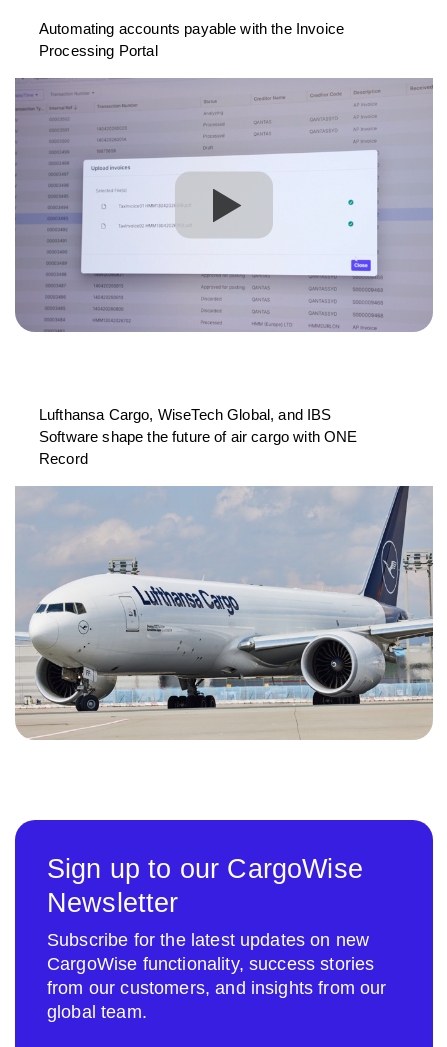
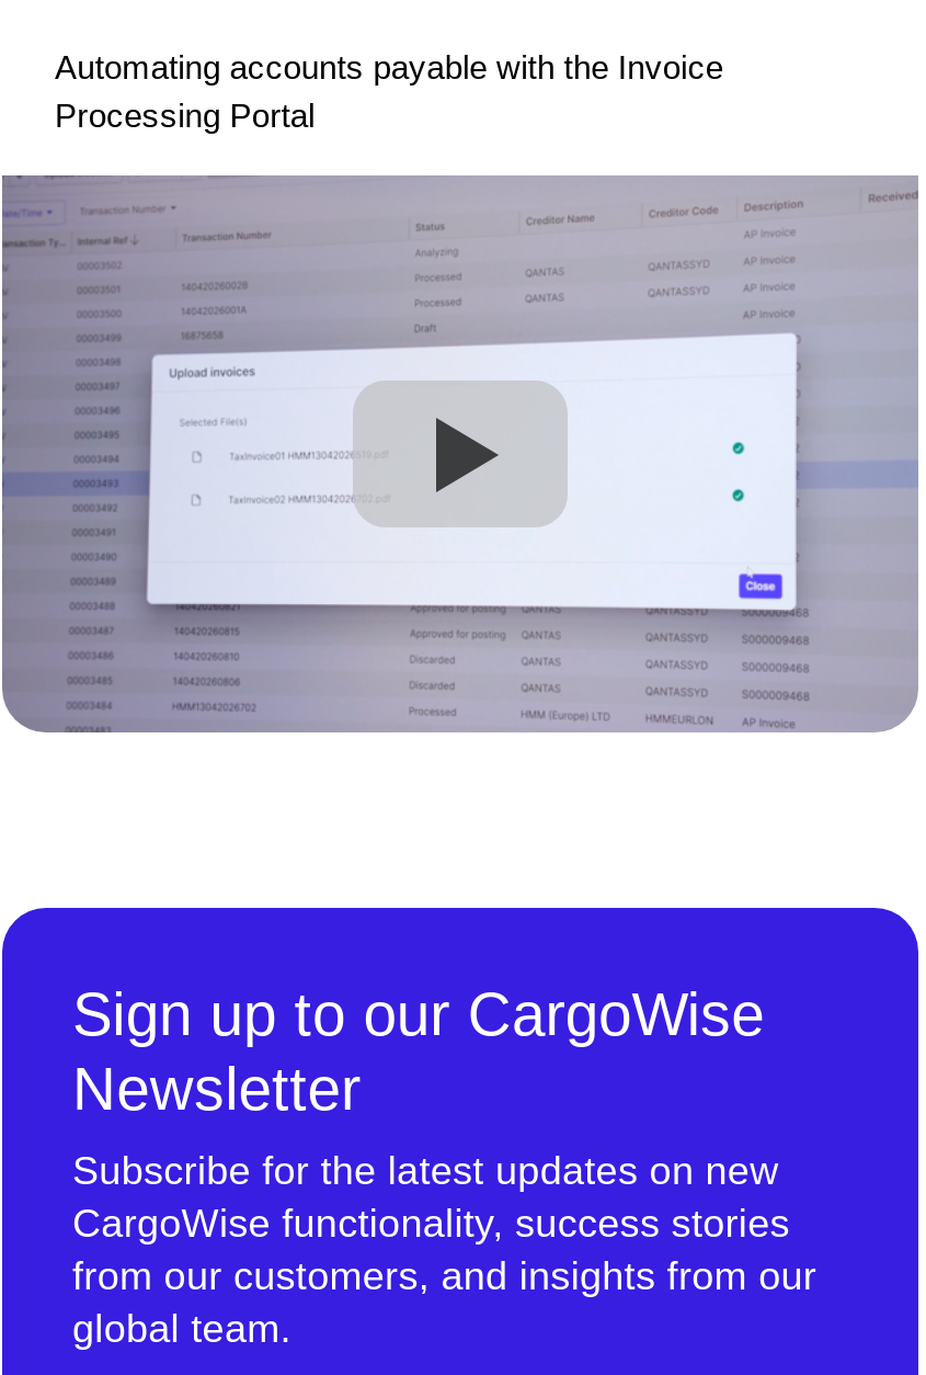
- Lufthansa Cargo, WiseTech Global, and IBS
- Software shape the future of air cargo with ONE
- Record

- [image]
